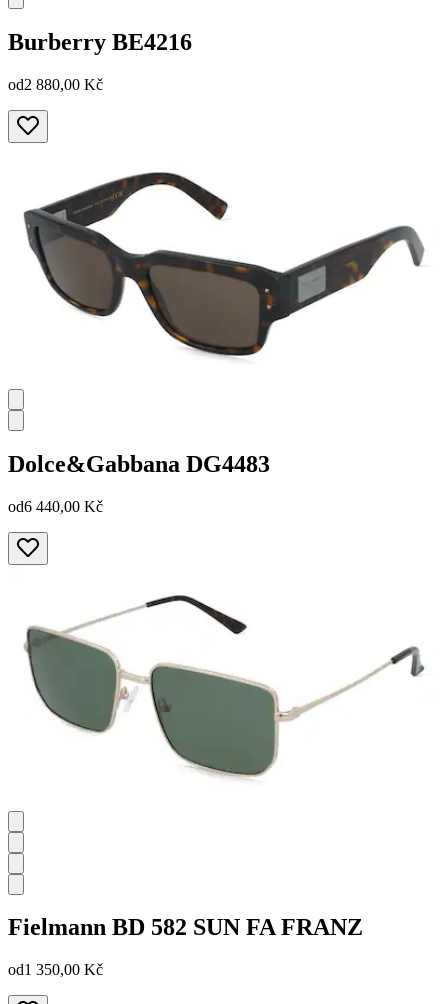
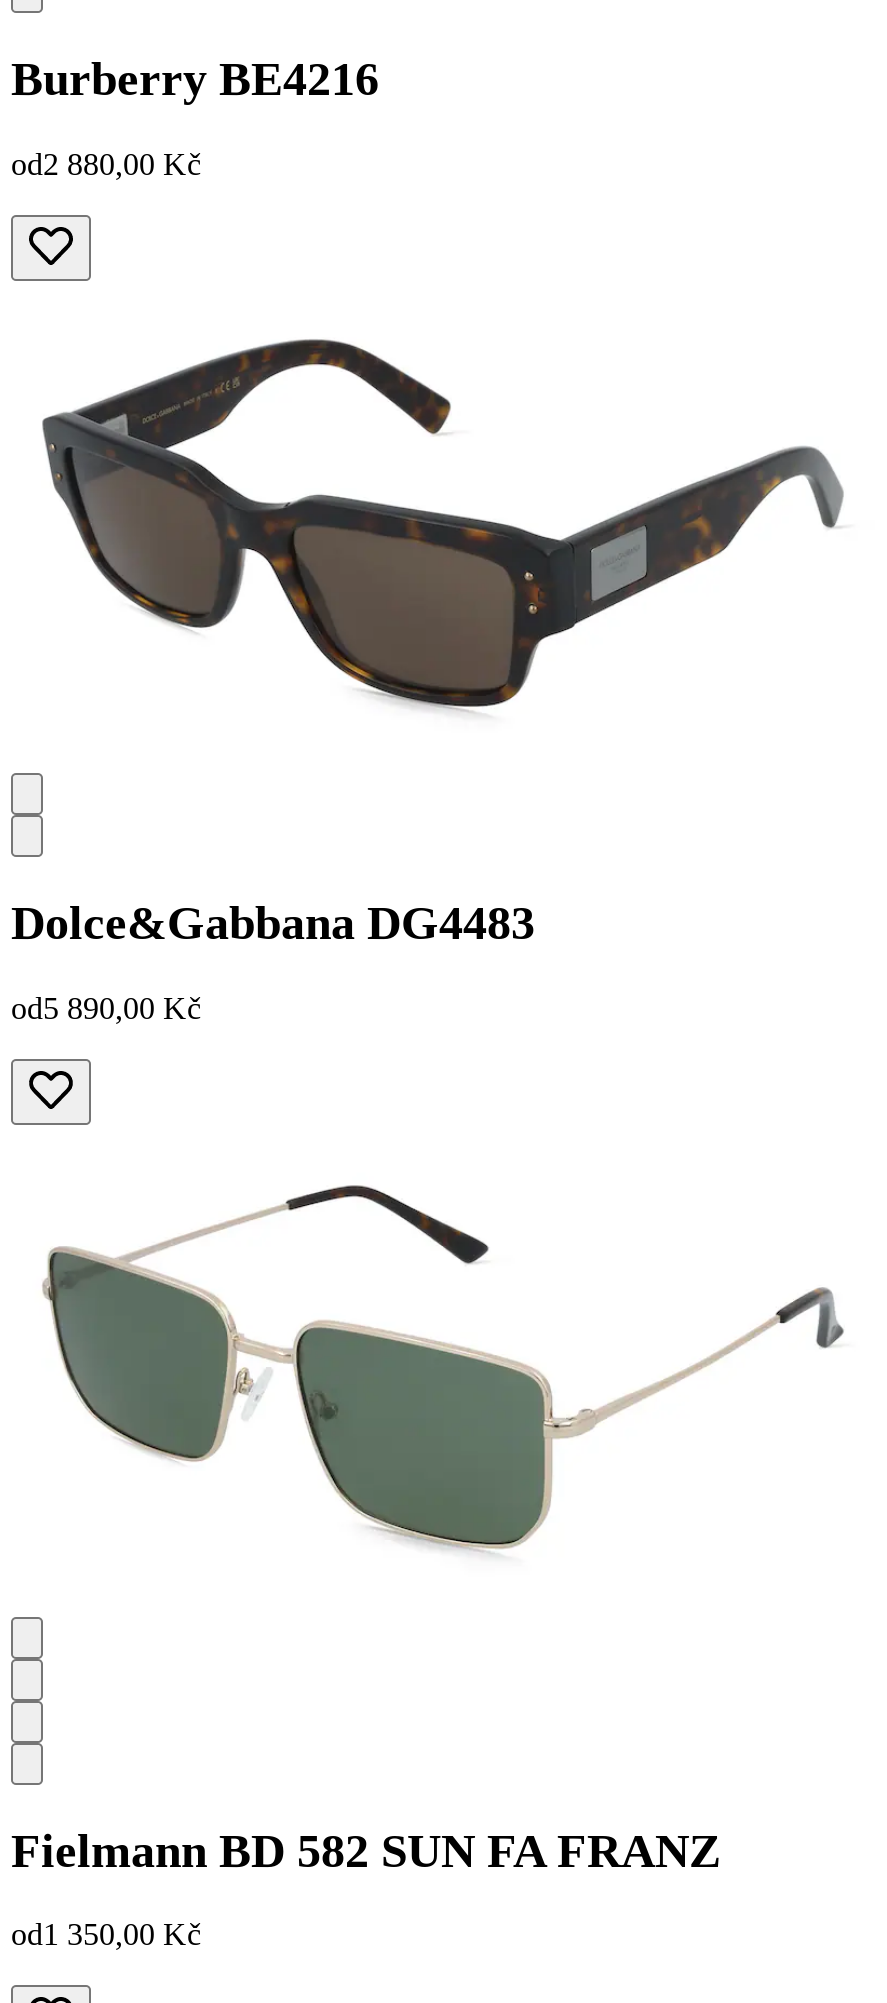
- od6 440,00 Kč
+ od5 890,00 Kč
